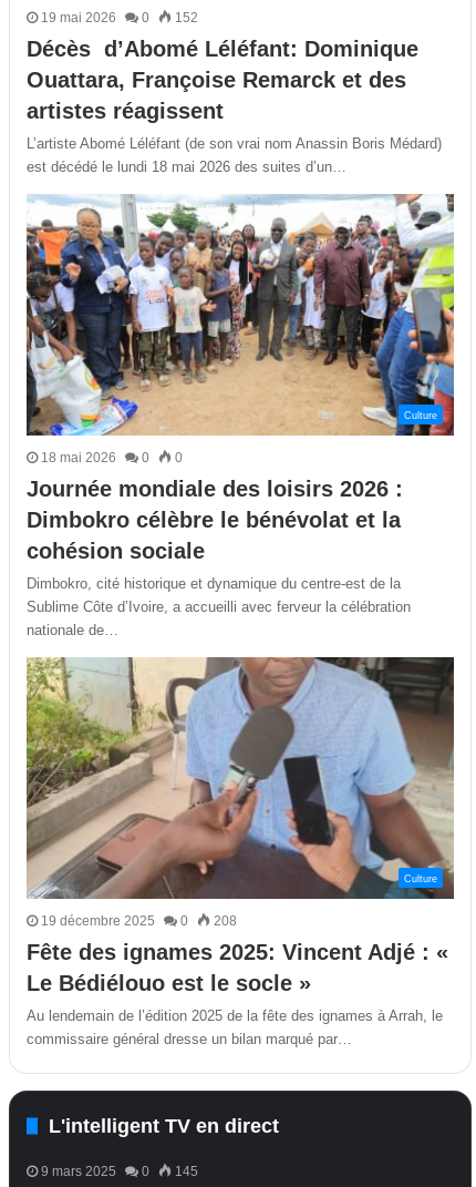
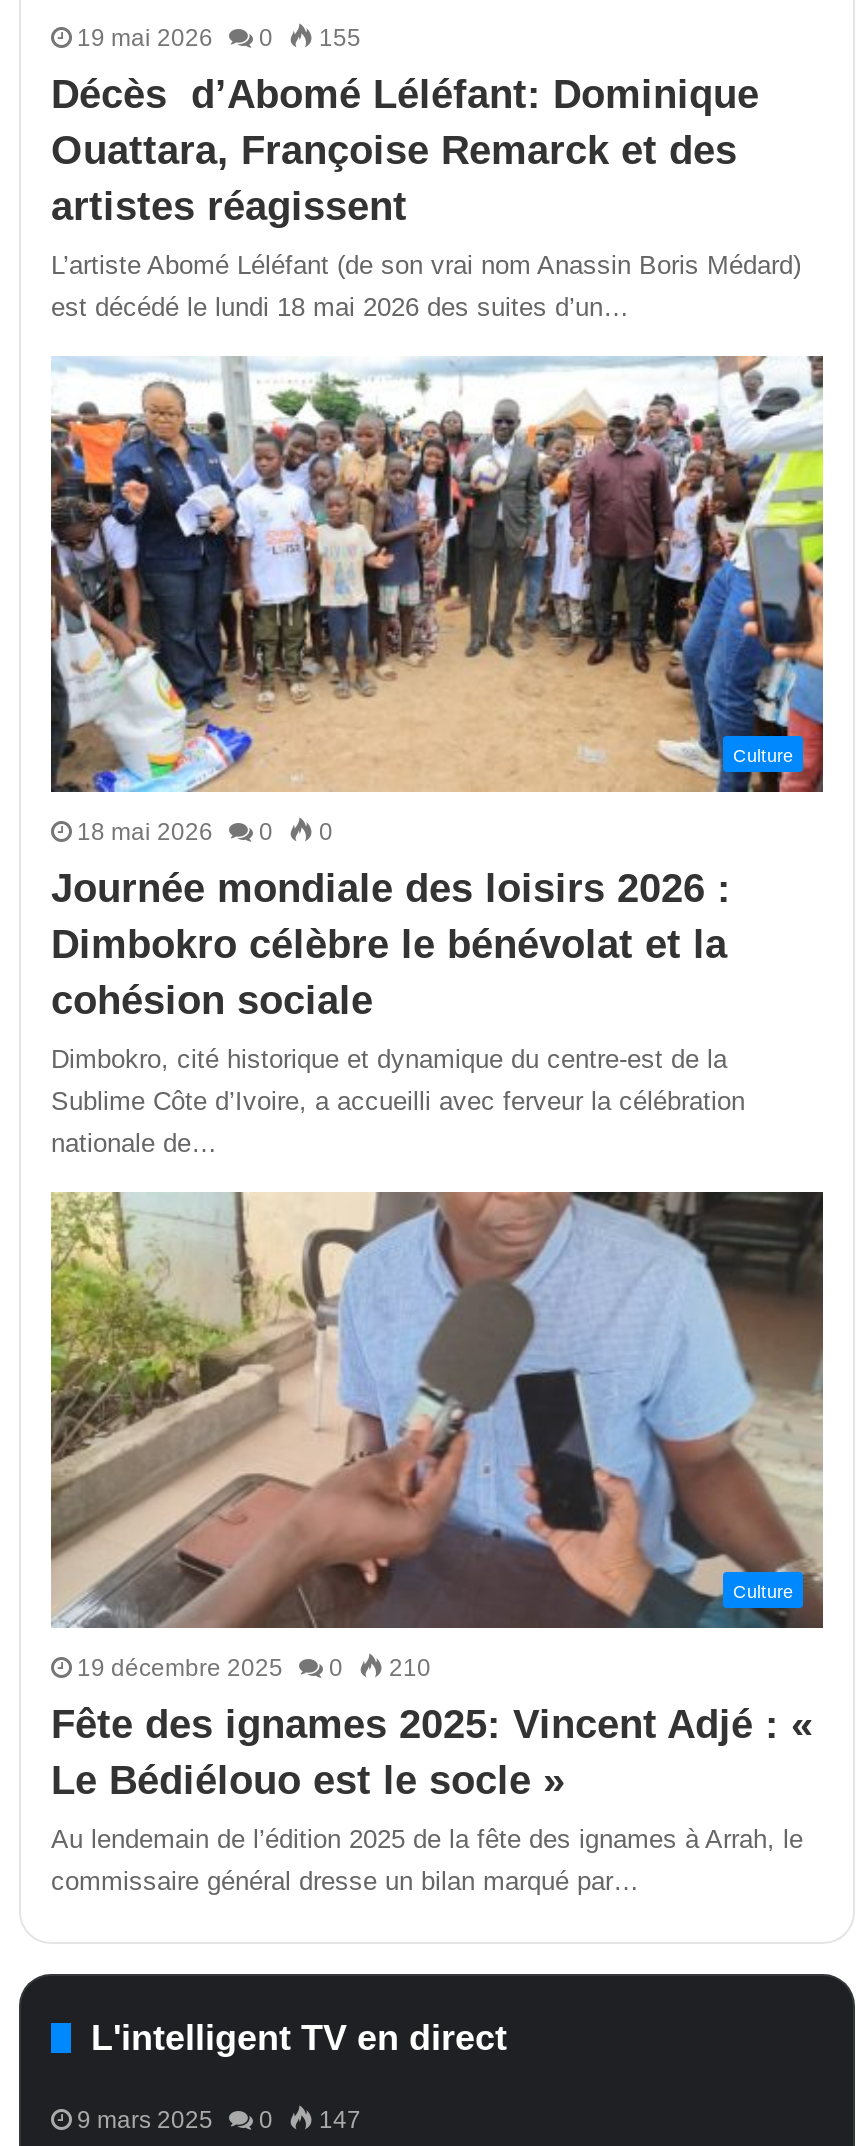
- 19 mai 2026 0 152
+ 19 mai 2026 0 155

- 19 décembre 2025 0 208
+ 19 décembre 2025 0 210

- 9 mars 2025 0 145
+ 9 mars 2025 0 147
